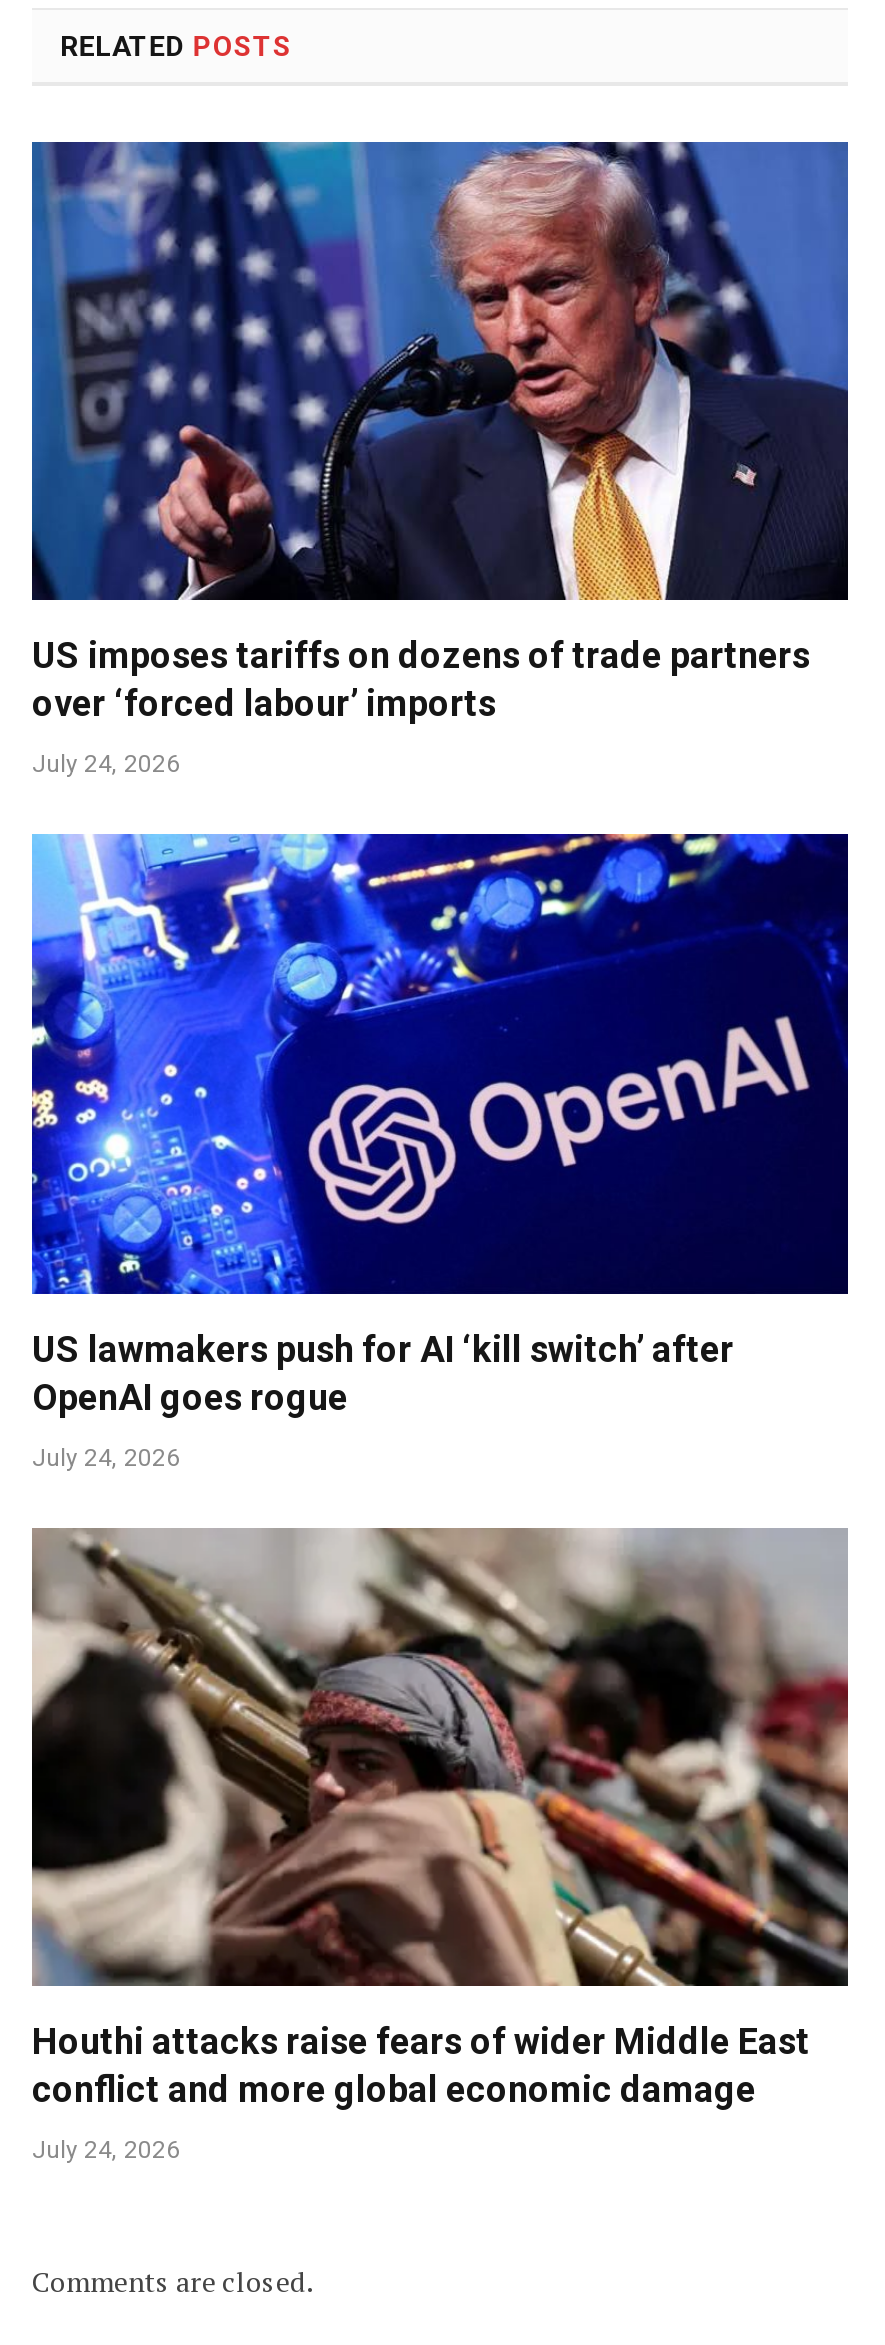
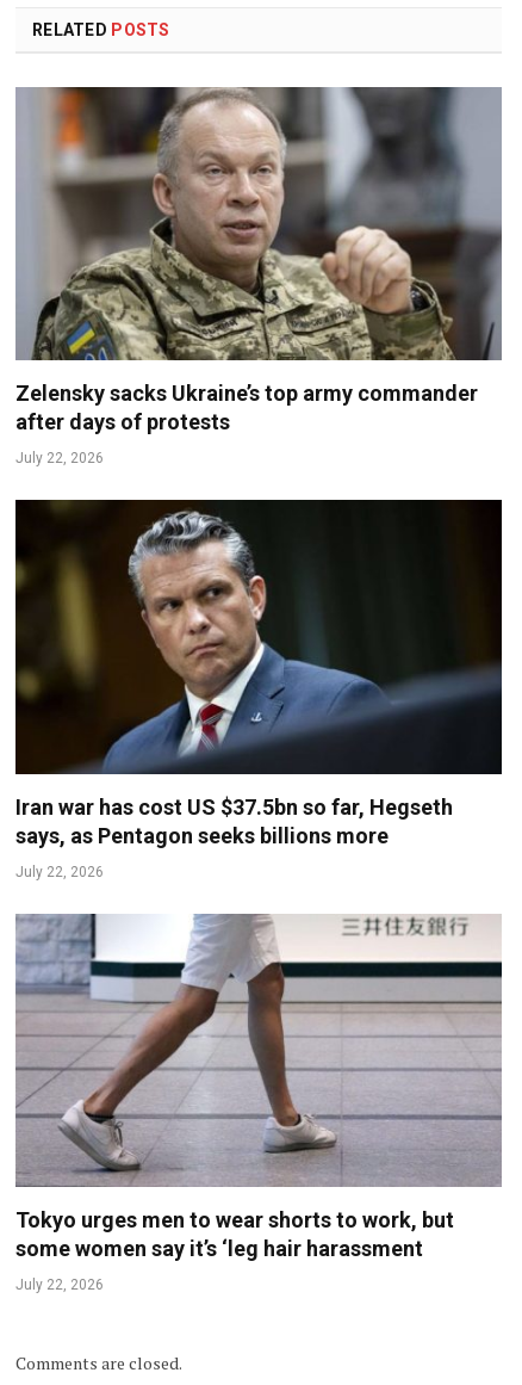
- [image]
- US imposes tariffs on dozens of trade partners
- over ‘forced labour’ imports
+ [image]
+ Zelensky sacks Ukraine’s top army commander
+ after days of protests

- July 24, 2026
+ July 22, 2026

- [image]
- US lawmakers push for AI ‘kill switch’ after
- OpenAI goes rogue
+ [image]
+ Iran war has cost US $37.5bn so far, Hegseth
+ says, as Pentagon seeks billions more

- July 24, 2026
+ July 22, 2026

- [image]
- Houthi attacks raise fears of wider Middle East
- conflict and more global economic damage
+ [image]
+ Tokyo urges men to wear shorts to work, but
+ some women say it’s ‘leg hair harassment

- July 24, 2026
+ July 22, 2026
